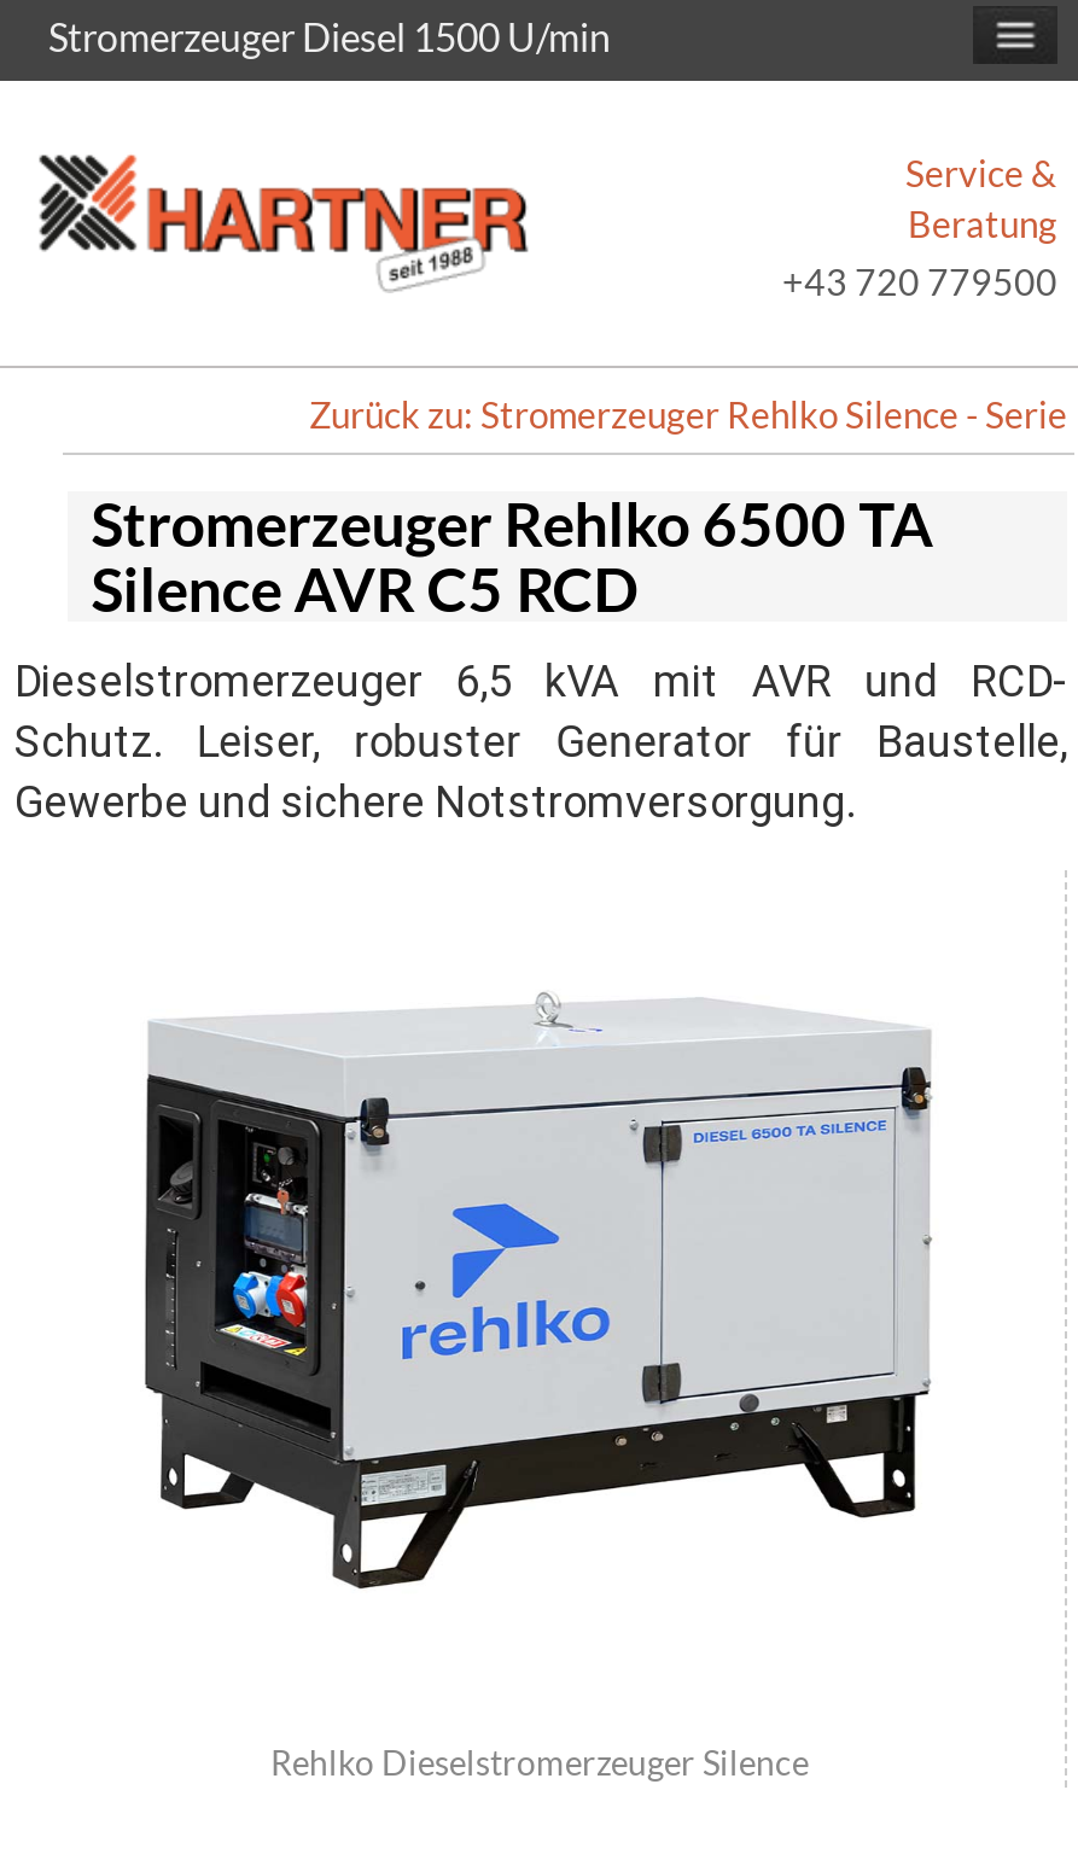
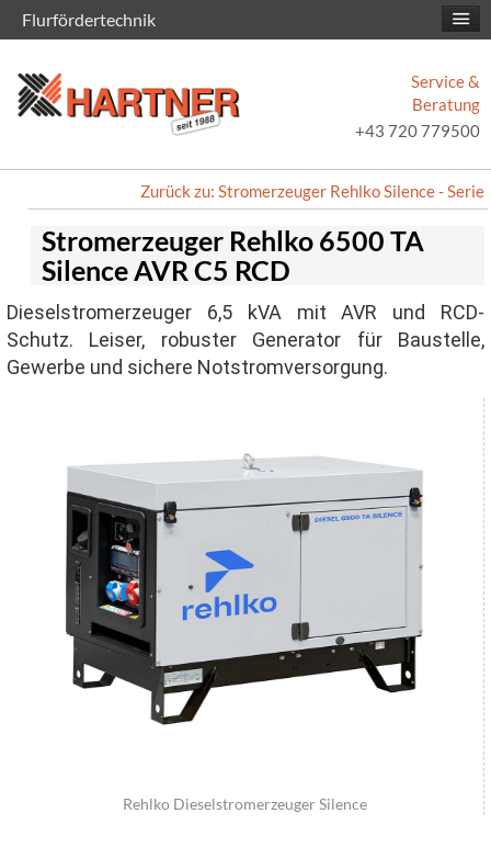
- Stromerzeuger Diesel 1500 U/min
+ Flurfördertechnik
